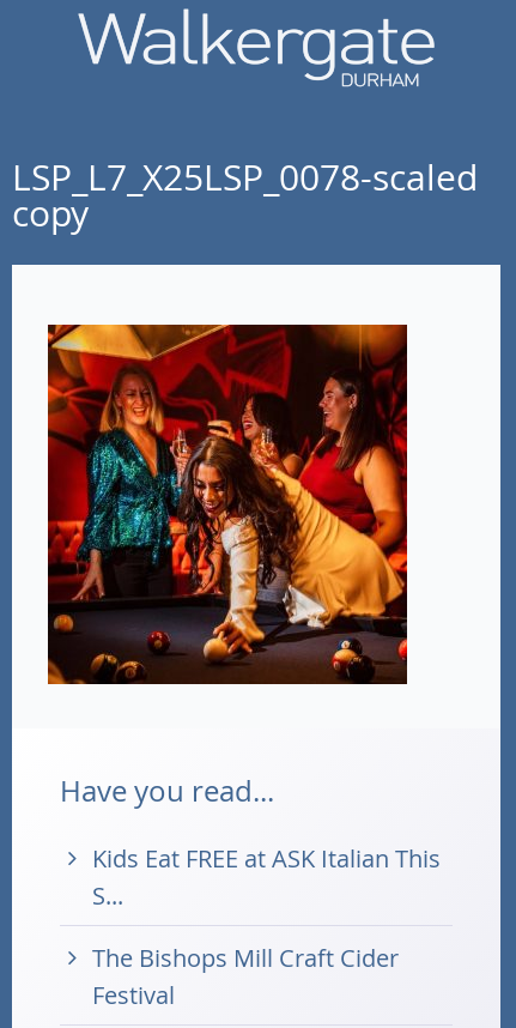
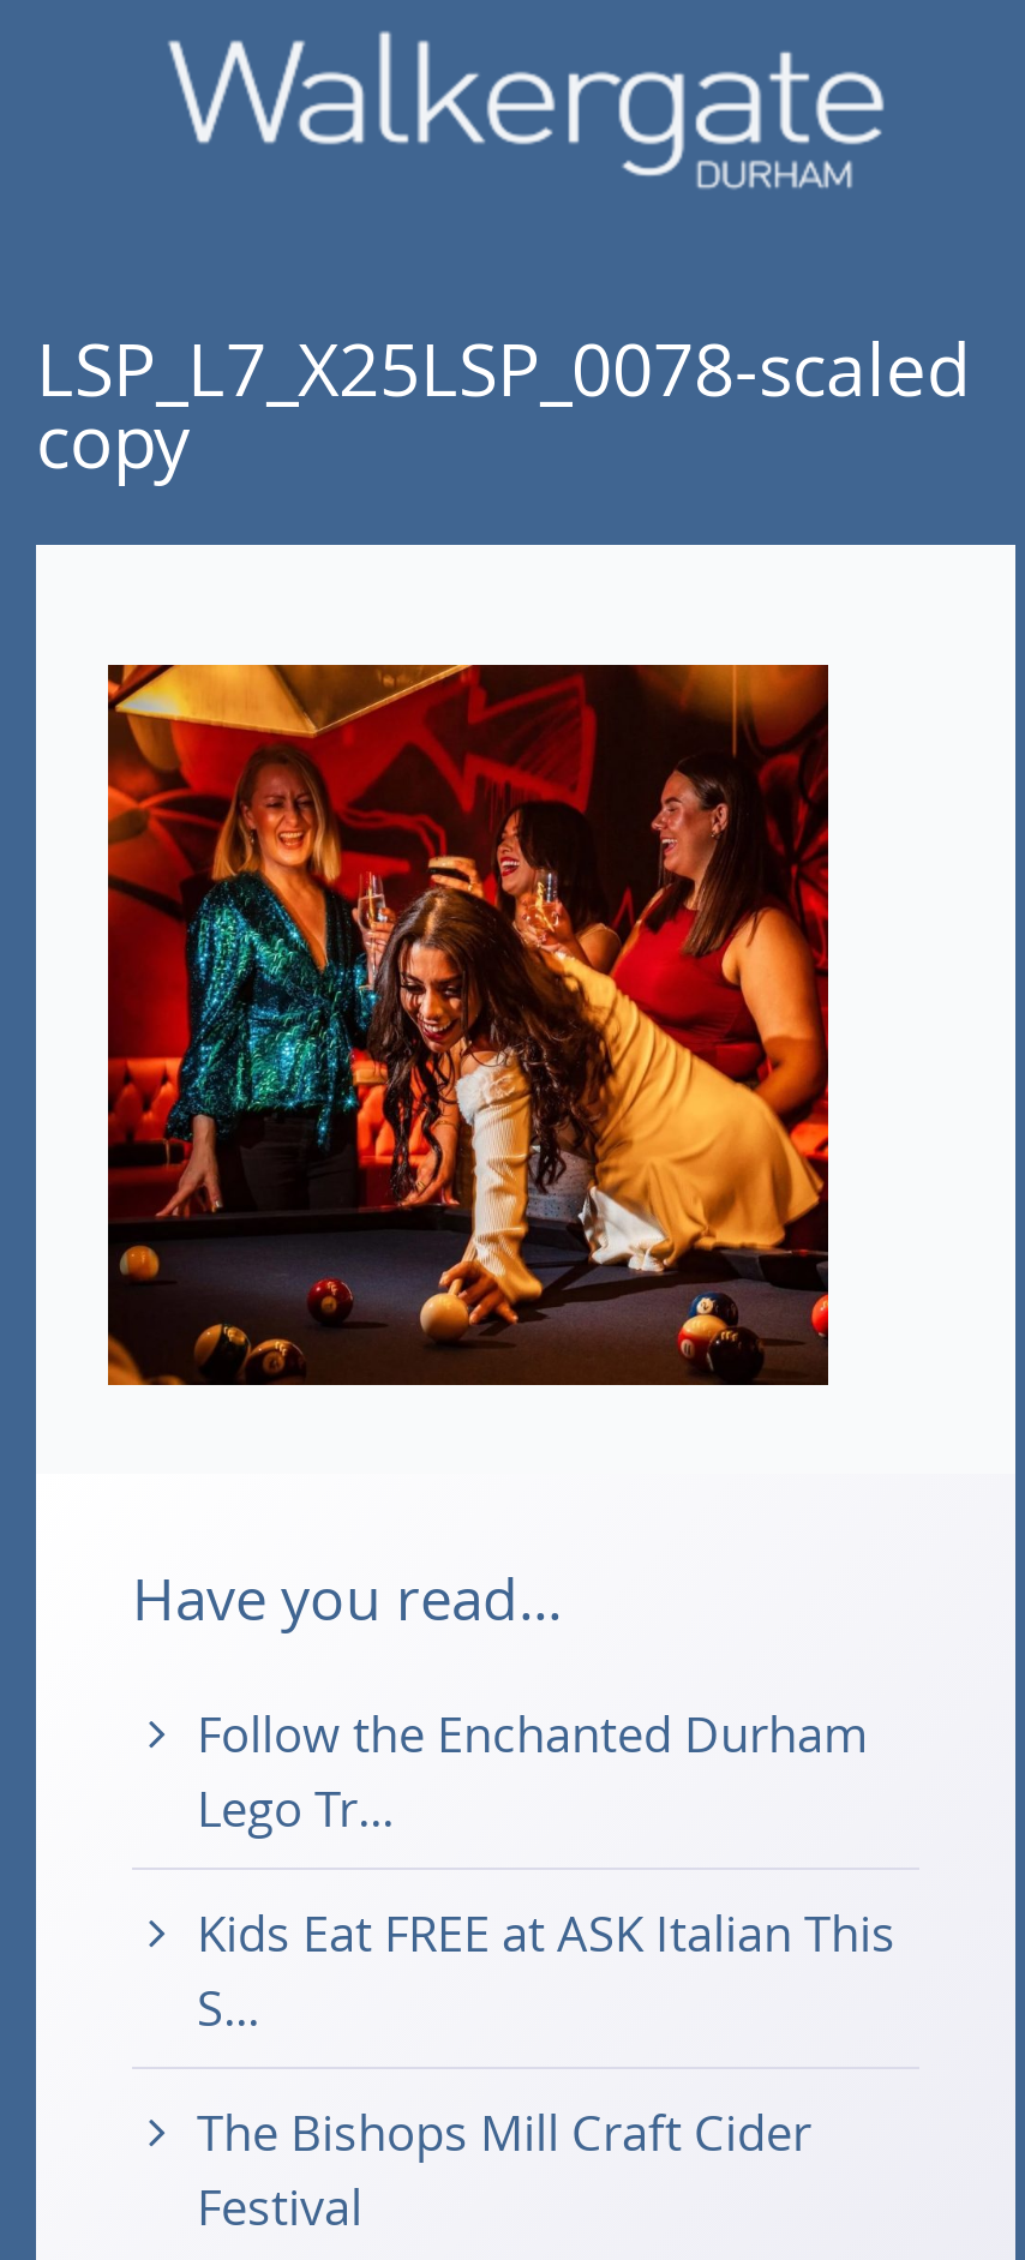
+ Follow the Enchanted Durham
+ Lego Tr...
